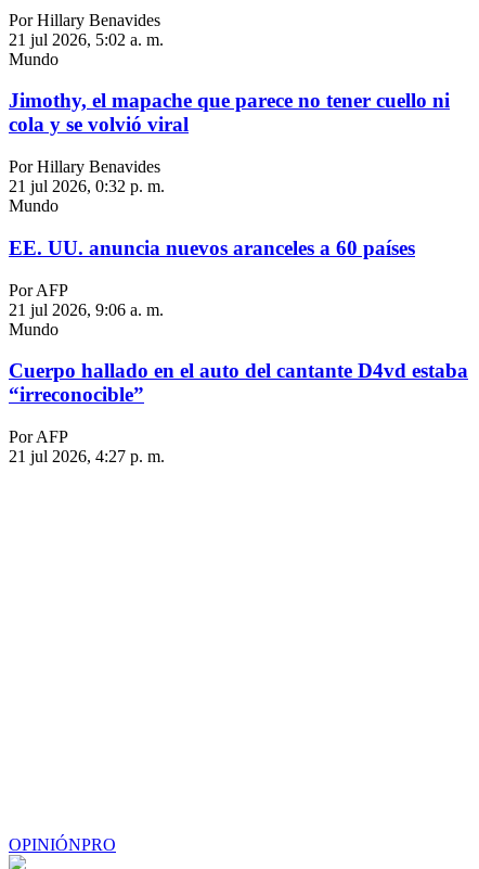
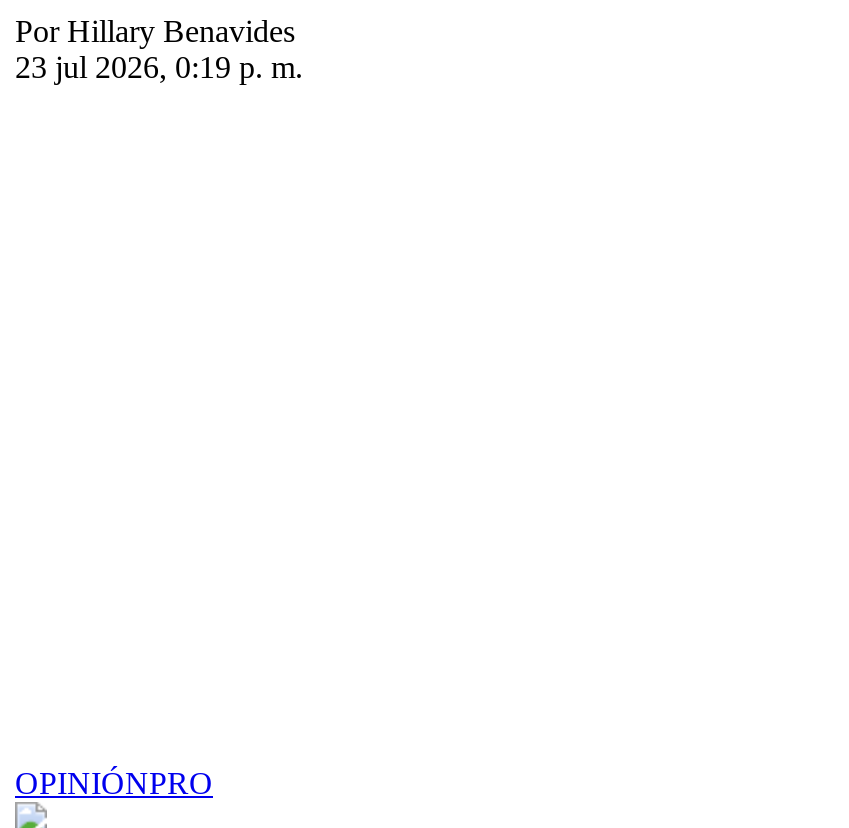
- 21 jul 2026, 5:02 a. m.
- Mundo
- Jimothy, el mapache que parece no tener cuello ni
- cola y se volvió viral
- Por Hillary Benavides
- 21 jul 2026, 0:32 p. m.
- Mundo
- EE. UU. anuncia nuevos aranceles a 60 países
- Por AFP
- 21 jul 2026, 9:06 a. m.
- Mundo
- Cuerpo hallado en el auto del cantante D4vd estaba
- “irreconocible”
- Por AFP
- 21 jul 2026, 4:27 p. m.
+ 23 jul 2026, 0:19 p. m.
